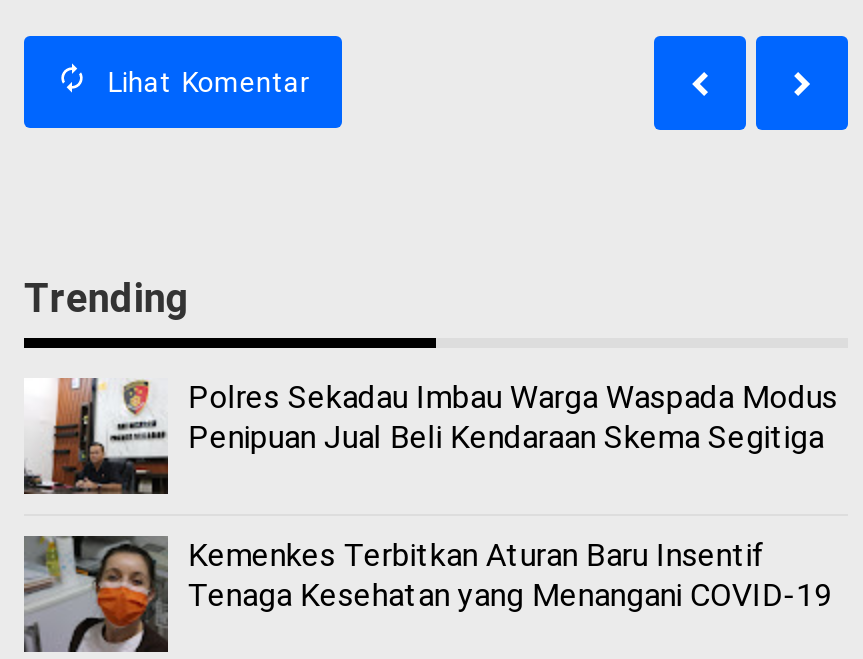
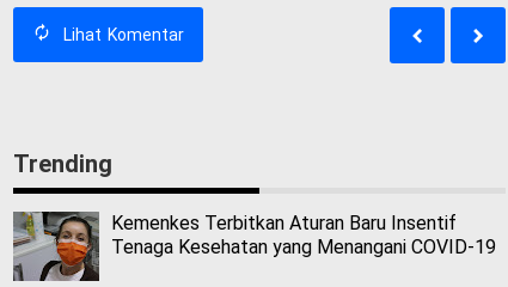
- [image]
- Polres Sekadau Imbau Warga Waspada Modus
- Penipuan Jual Beli Kendaraan Skema Segitiga
